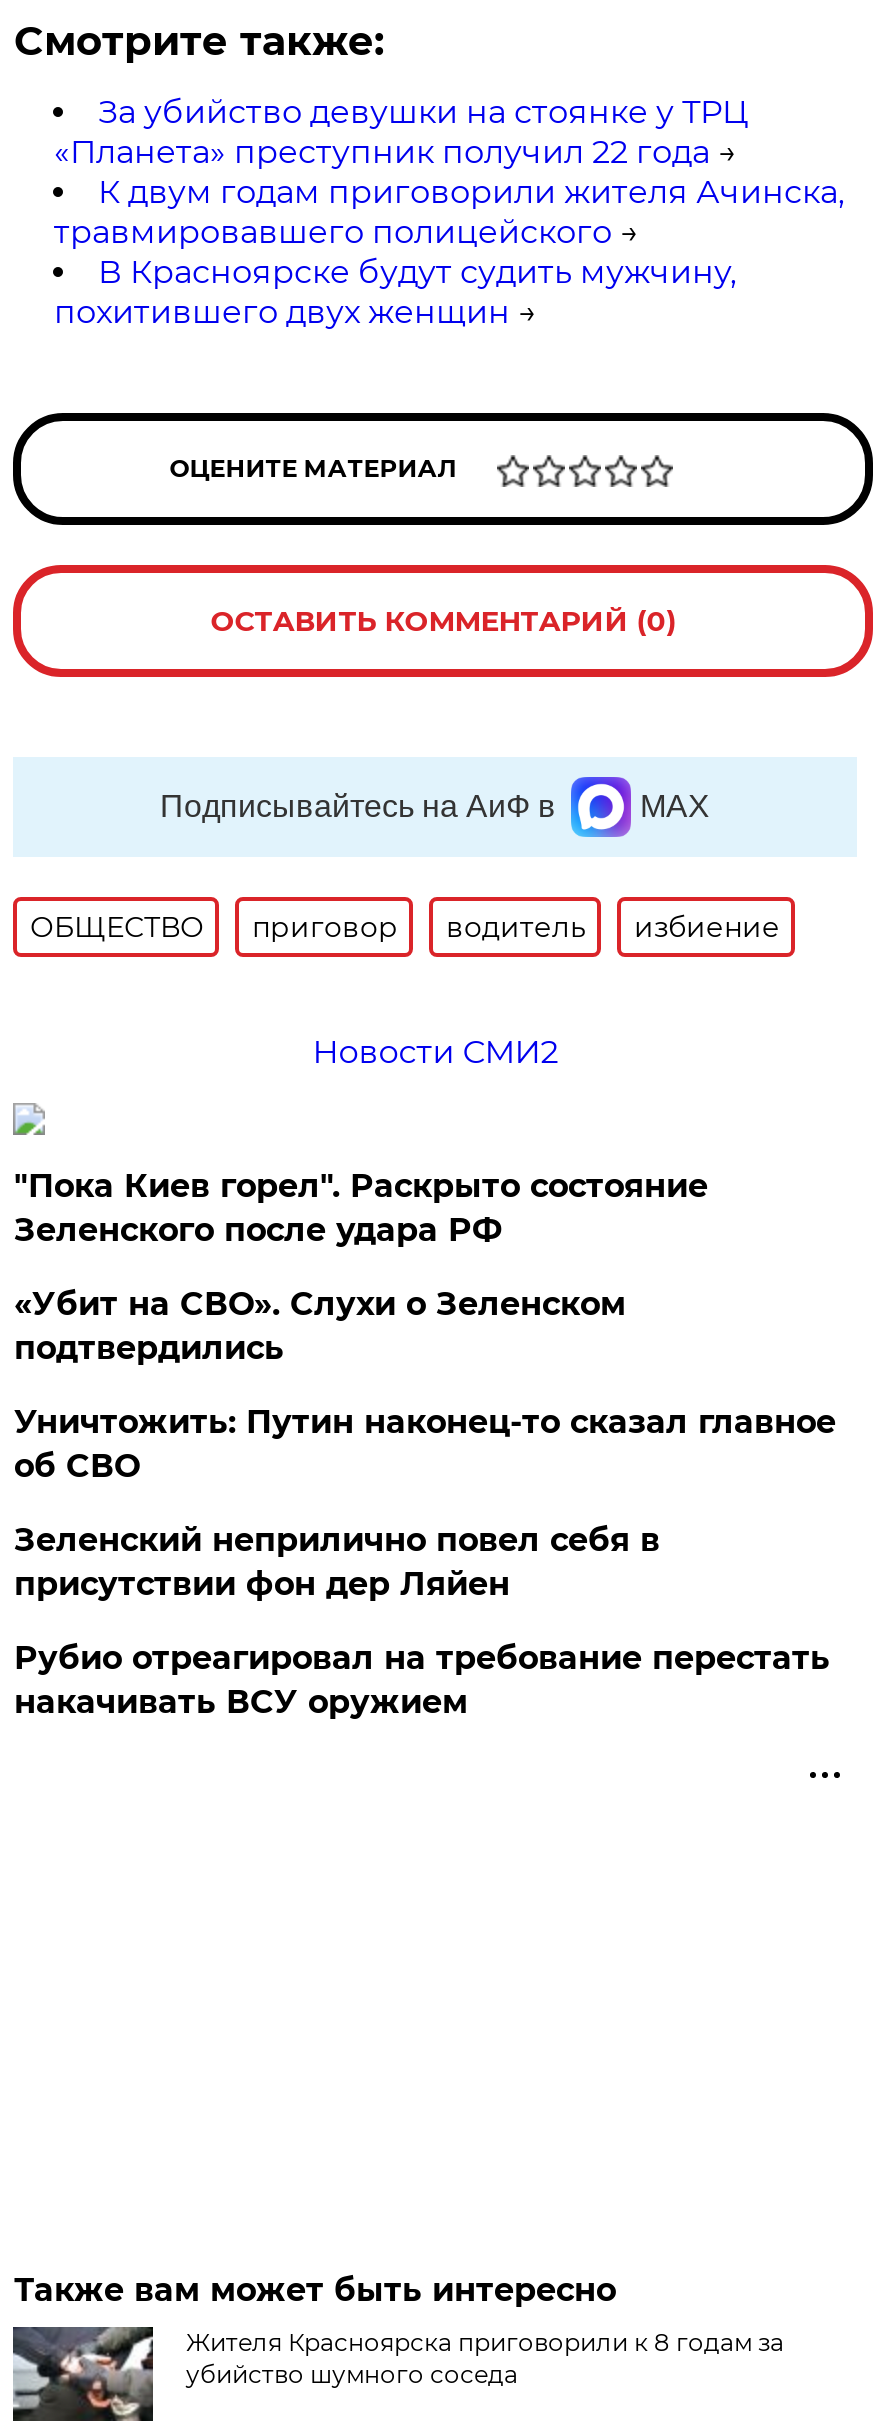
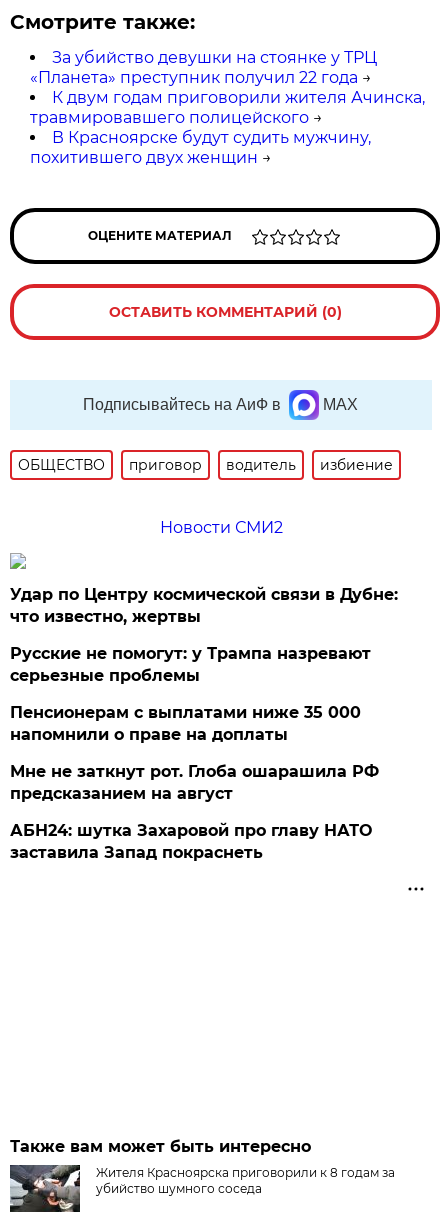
- "Пока Киев горел". Раскрыто состояние
- Зеленского после удара РФ
+ Удар по Центру космической связи в Дубне:
+ что известно, жертвы

- «Убит на СВО». Слухи о Зеленском
- подтвердились
+ Русские не помогут: у Трампа назревают
+ серьезные проблемы

- Уничтожить: Путин наконец-то сказал главное
- об СВО
+ Пенсионерам с выплатами ниже 35 000
+ напомнили о праве на доплаты

- Зеленский неприлично повел cебя в
- присутствии фон дер Ляйен
+ Мне не заткнут рот. Глоба ошарашила РФ
+ предсказанием на август

- Рубио отреагировал на требование перестать
- накачивать ВСУ оружием
+ АБН24: шутка Захаровой про главу НАТО
+ заставила Запад покраснеть
